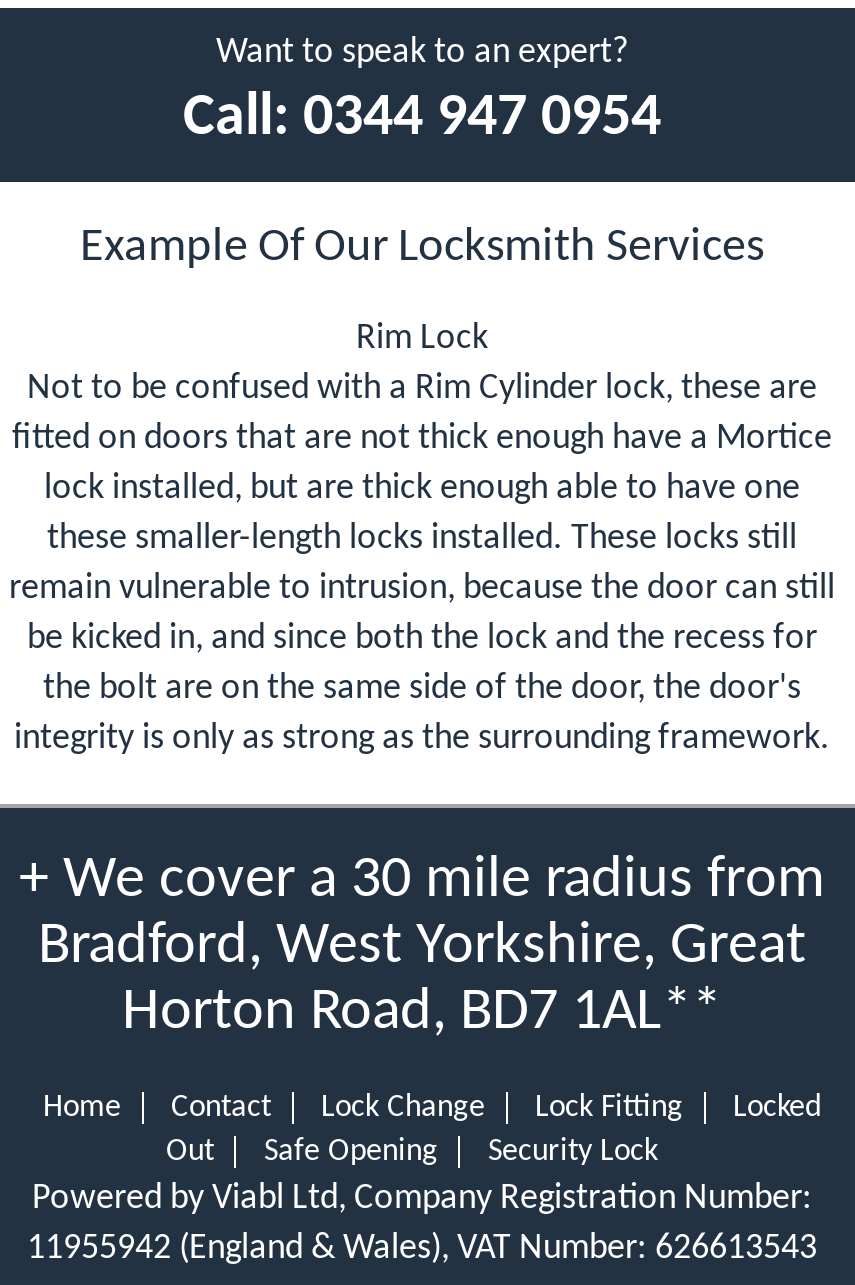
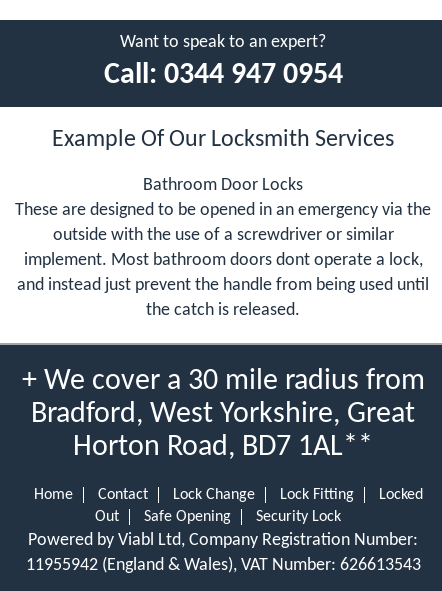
- Rim Lock
- Not to be confused with a Rim Cylinder lock, these are
- fitted on doors that are not thick enough have a Mortice
- lock installed, but are thick enough able to have one
- these smaller-length locks installed. These locks still
- remain vulnerable to intrusion, because the door can still
- be kicked in, and since both the lock and the recess for
- the bolt are on the same side of the door, the door's
- integrity is only as strong as the surrounding framework.
+ Bathroom Door Locks
+ These are designed to be opened in an emergency via the
+ outside with the use of a screwdriver or similar
+ implement. Most bathroom doors dont operate a lock,
+ and instead just prevent the handle from being used until
+ the catch is released.
